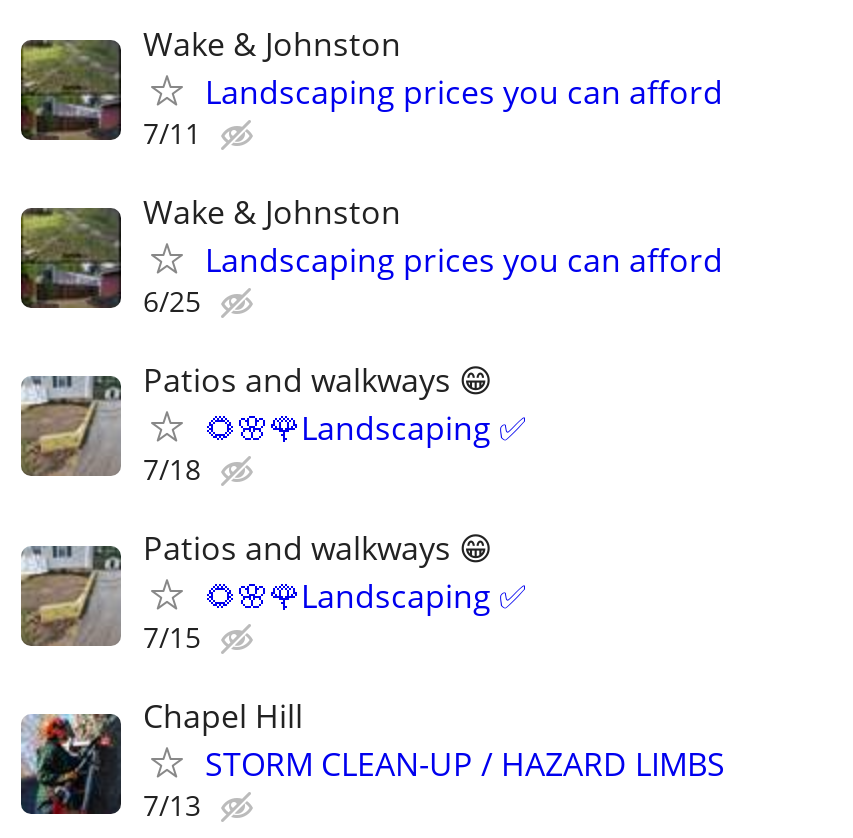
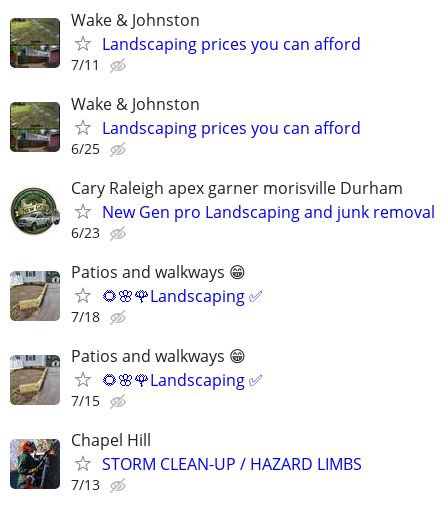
+ [image]
+ Cary Raleigh apex garner morisville Durham
+ New Gen pro Landscaping and junk removal
+ 6/23
